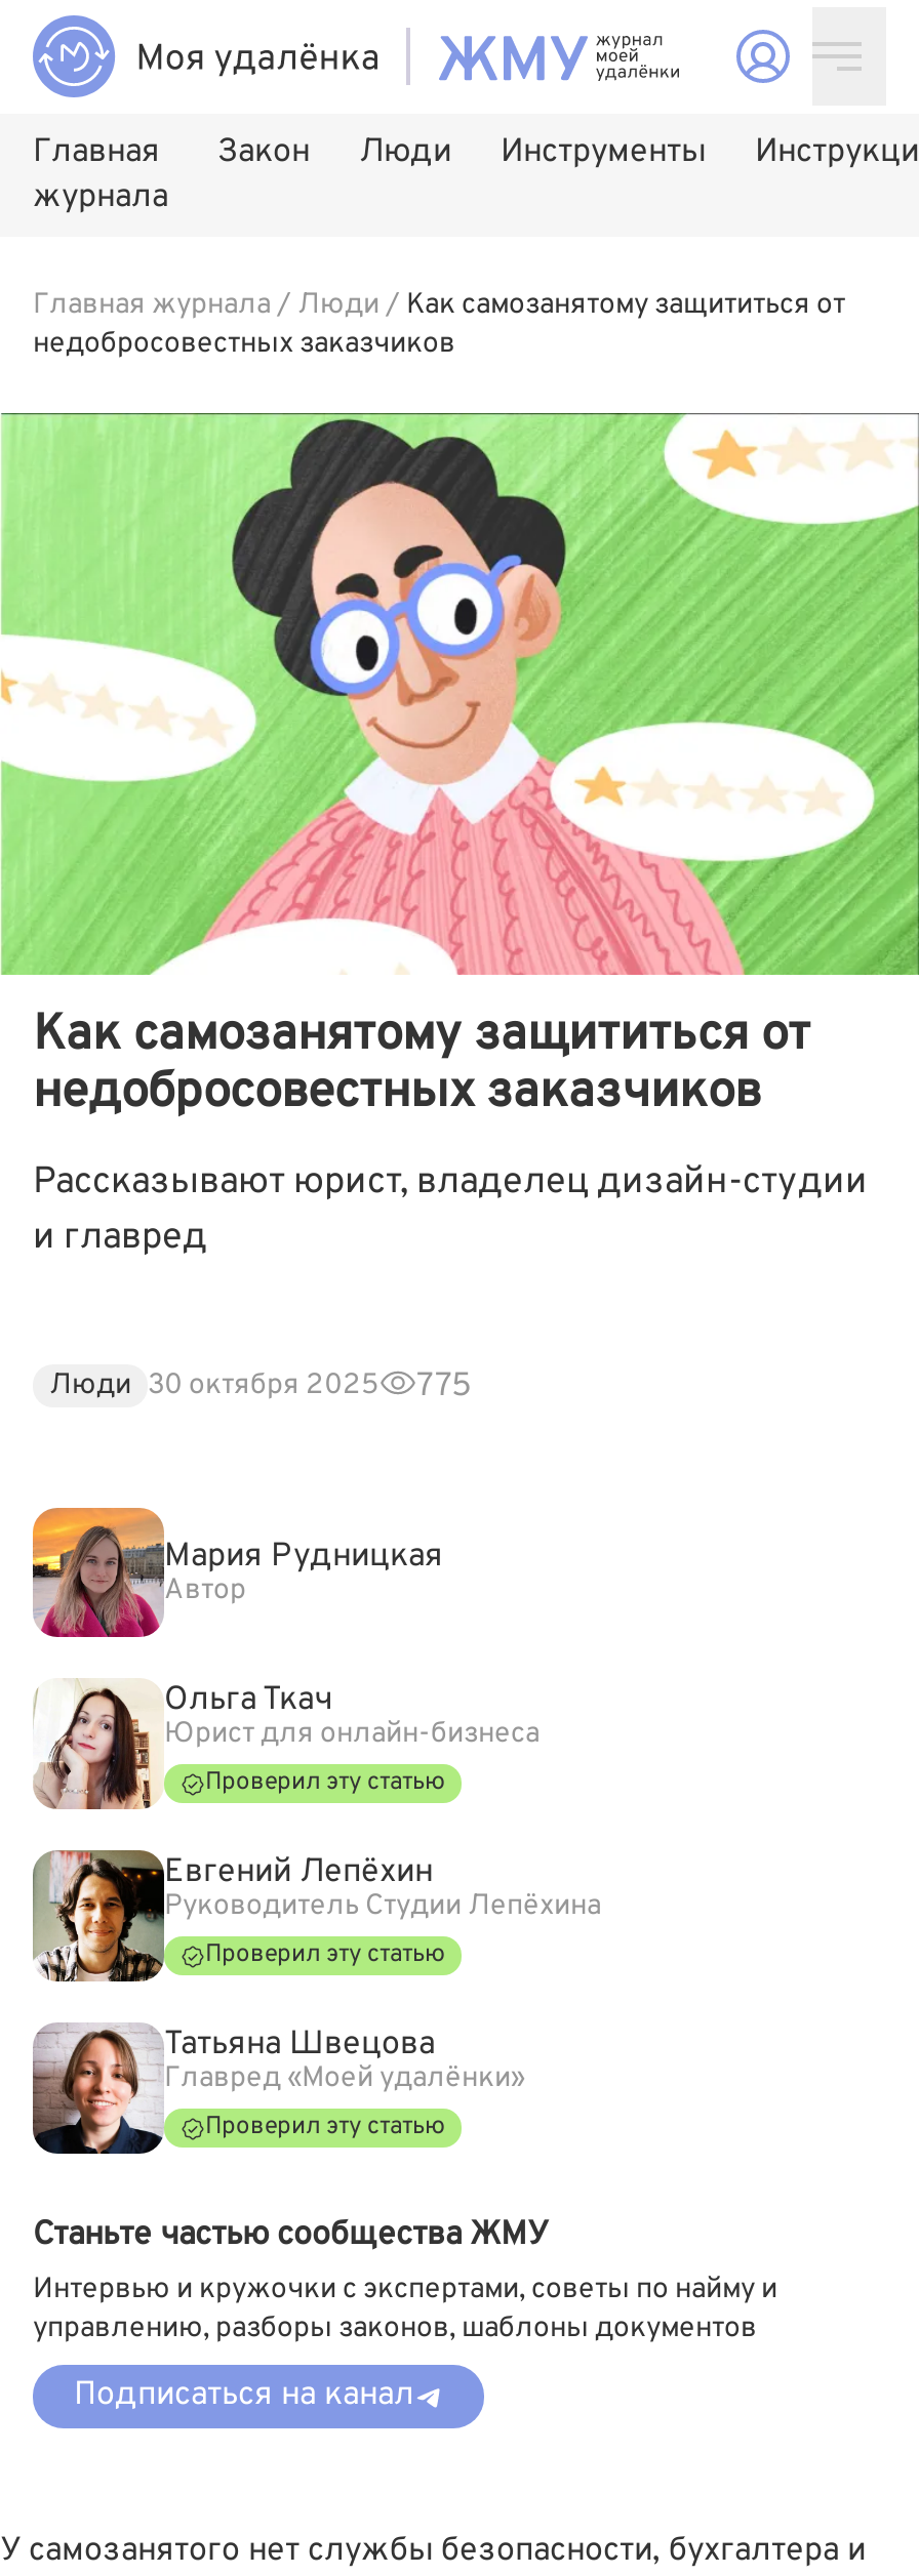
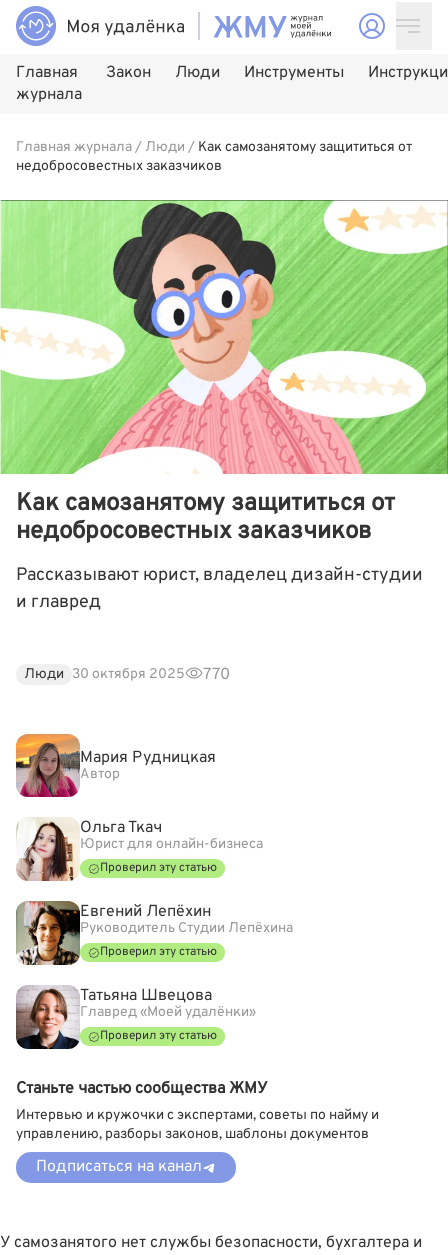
- Люди 30 октября 2025 775
+ Люди 30 октября 2025 770
